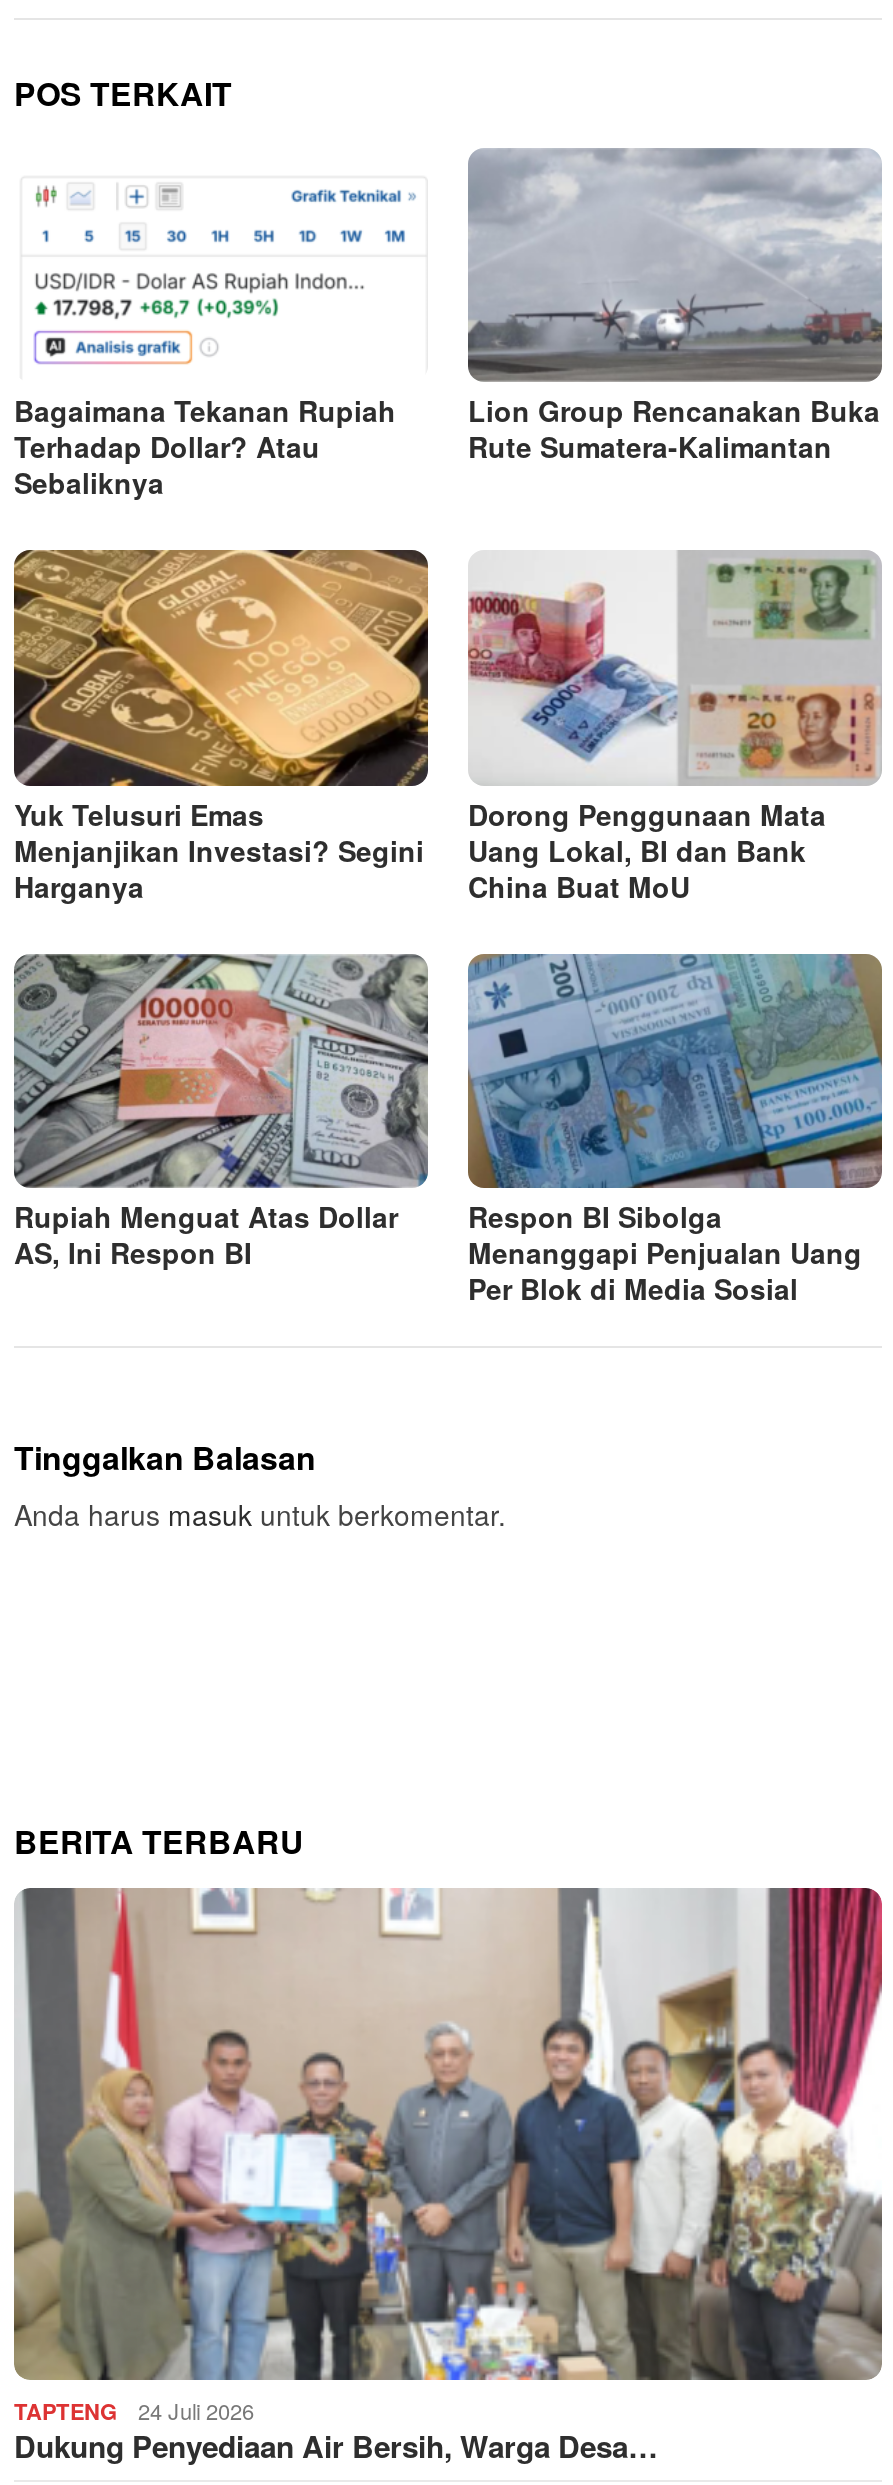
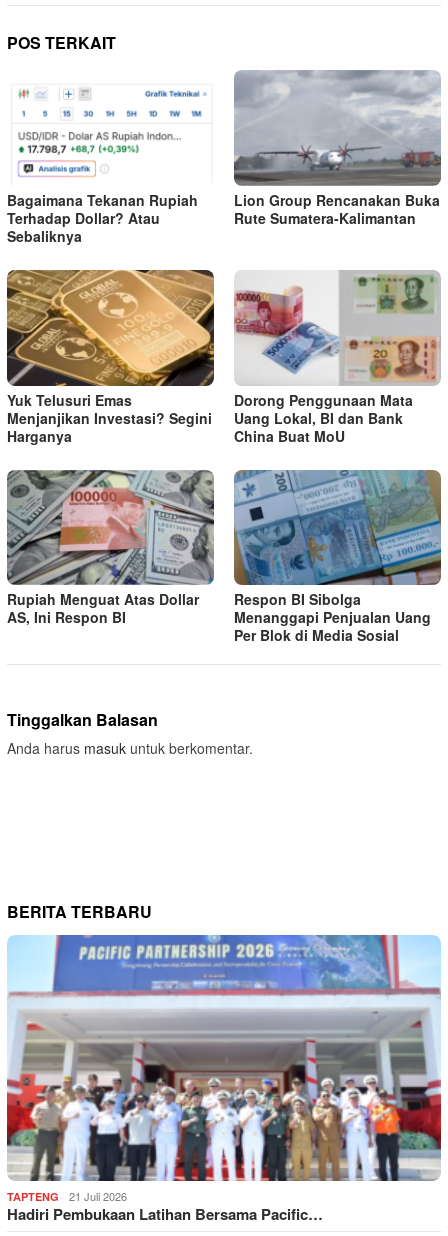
- [image]
- 24 Juli 2026
- Dukung Penyediaan Air Bersih, Warga Desa…
+ [image]
+ 21 Juli 2026
+ Hadiri Pembukaan Latihan Bersama Pacific…
